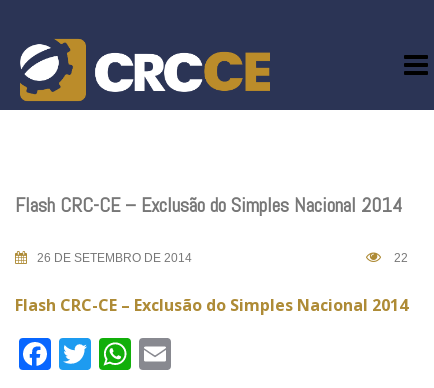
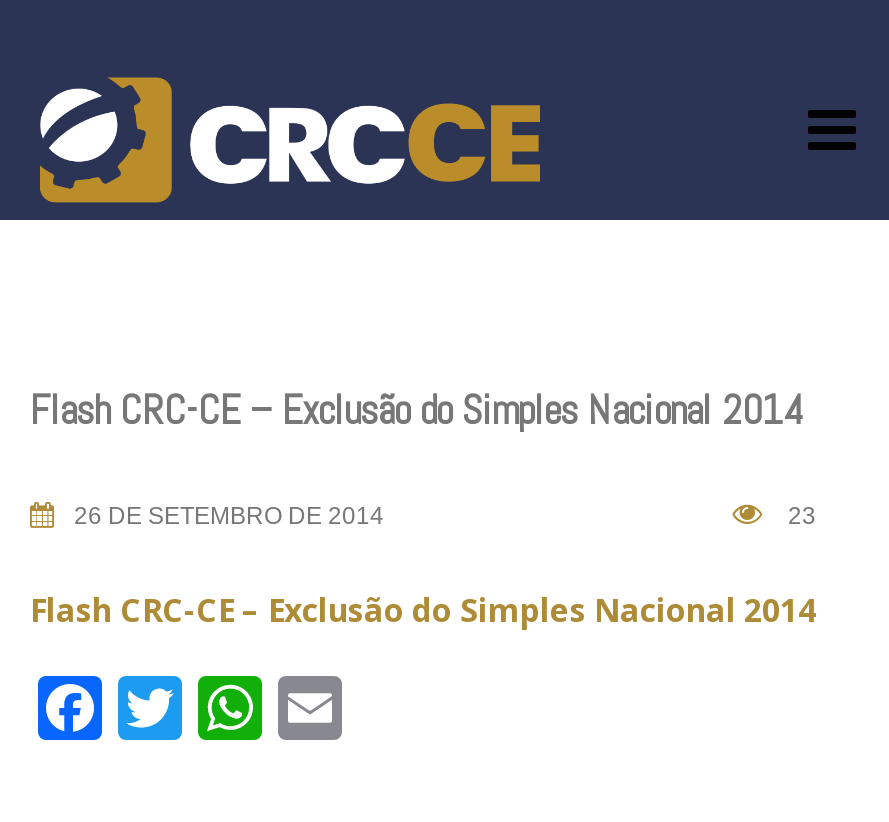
- 22
+ 23
